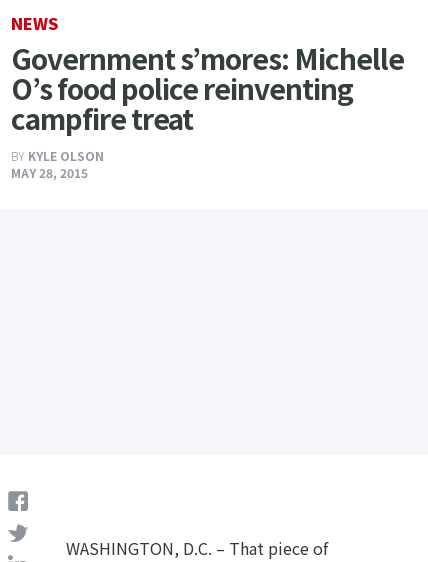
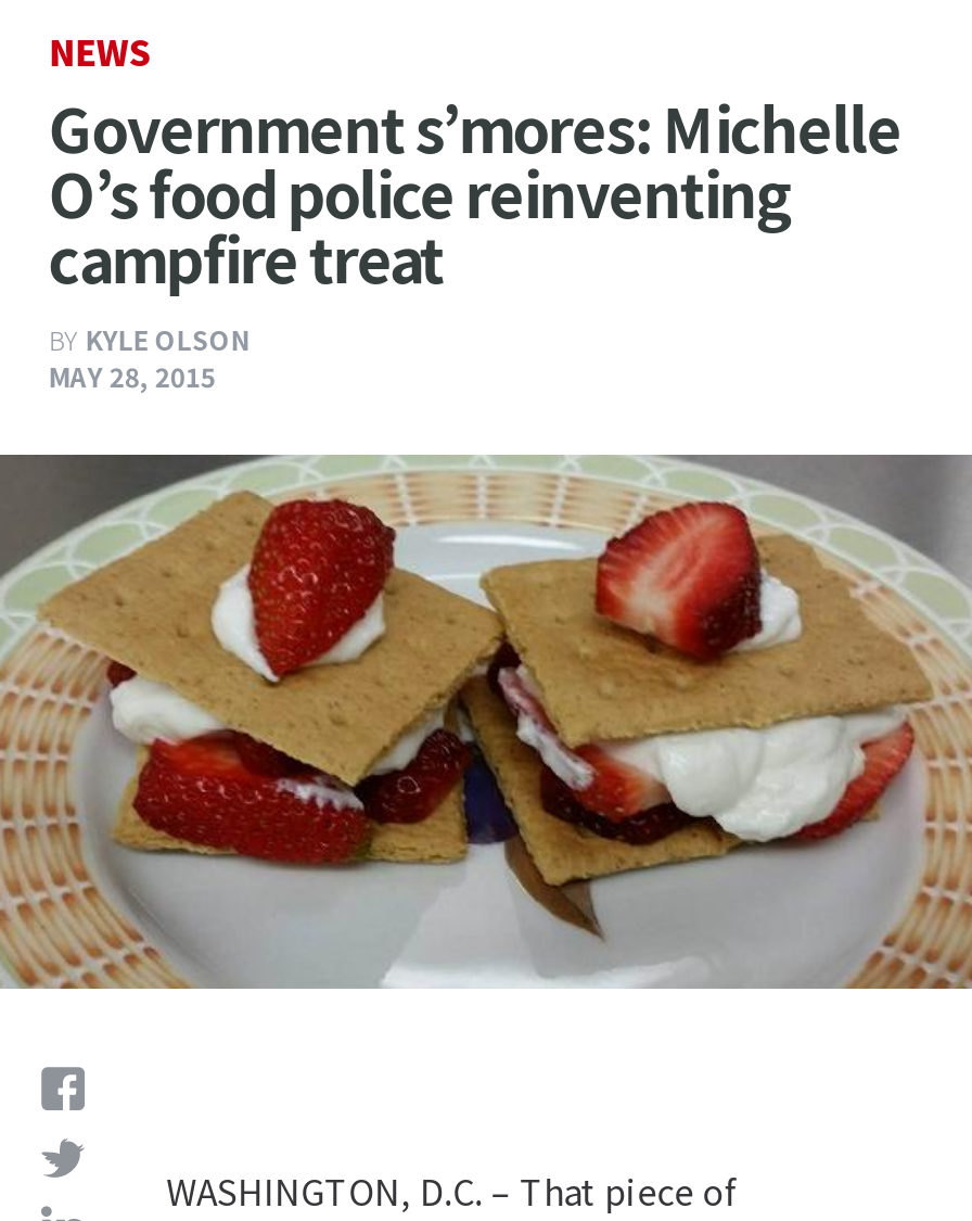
+ [image]
